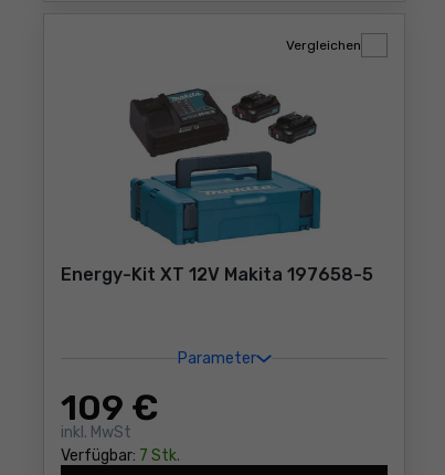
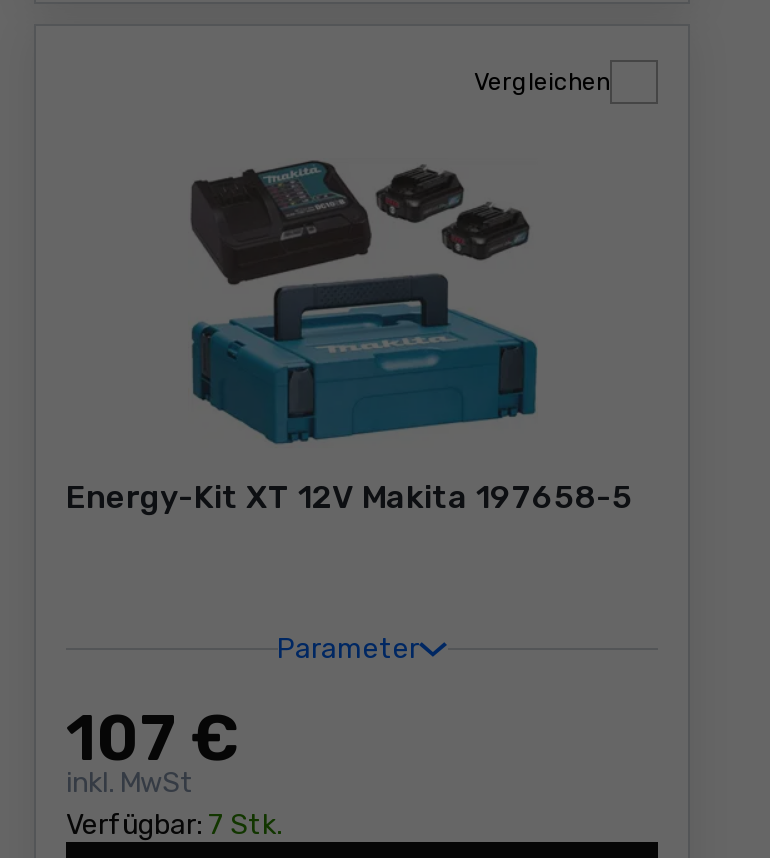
- 109 €
+ 107 €
